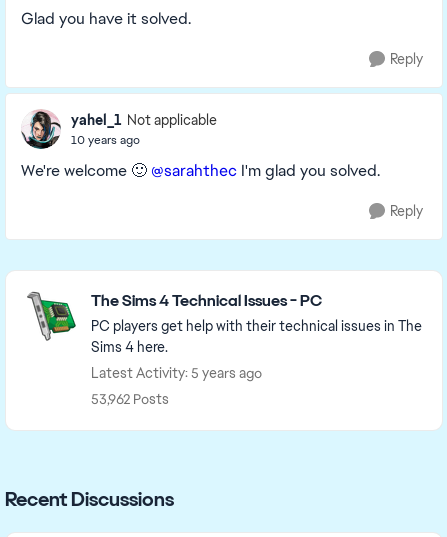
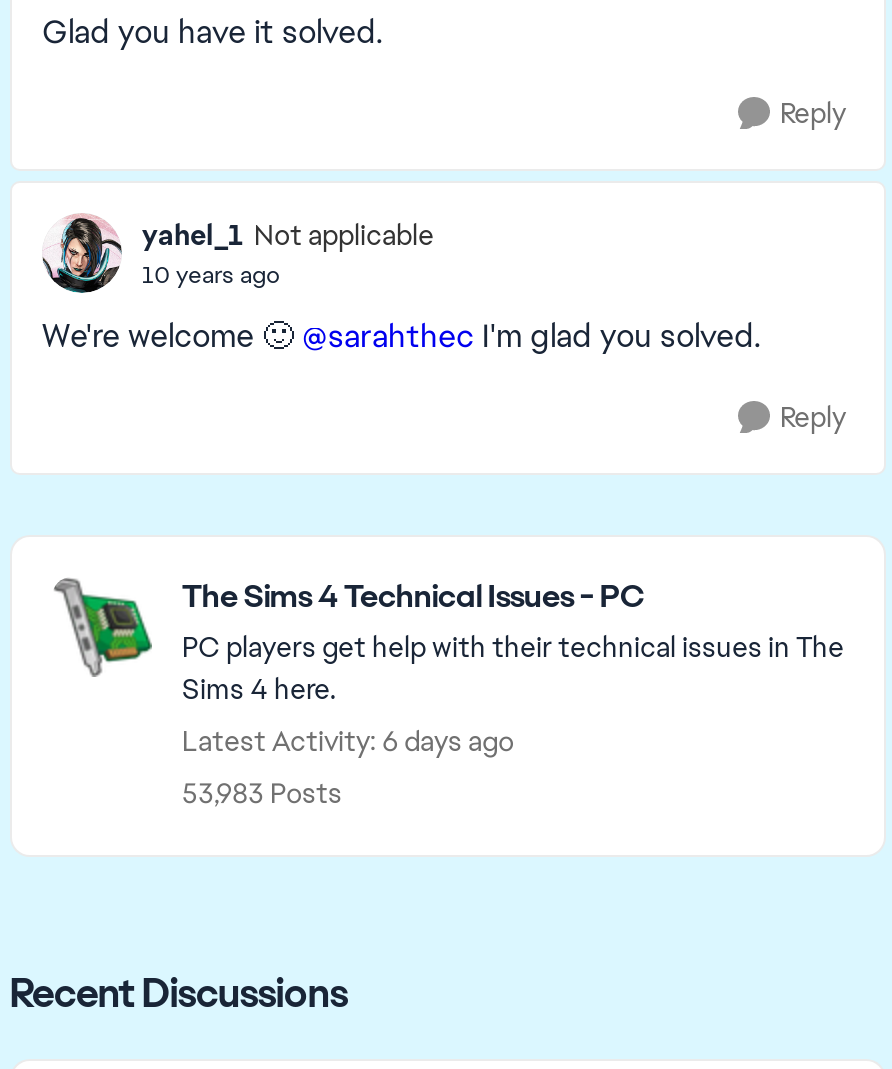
- Latest Activity: 5 years ago
+ Latest Activity: 6 days ago

- 53,962 Posts
+ 53,983 Posts
